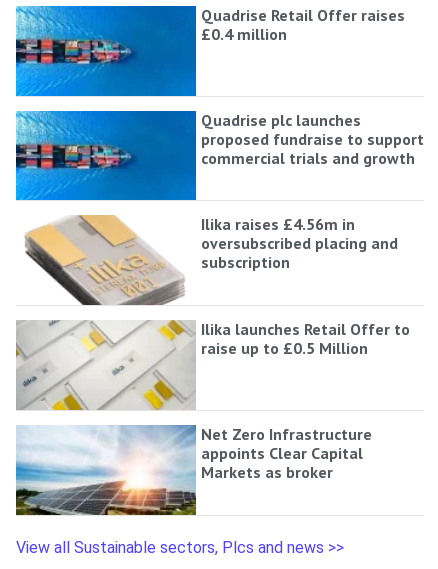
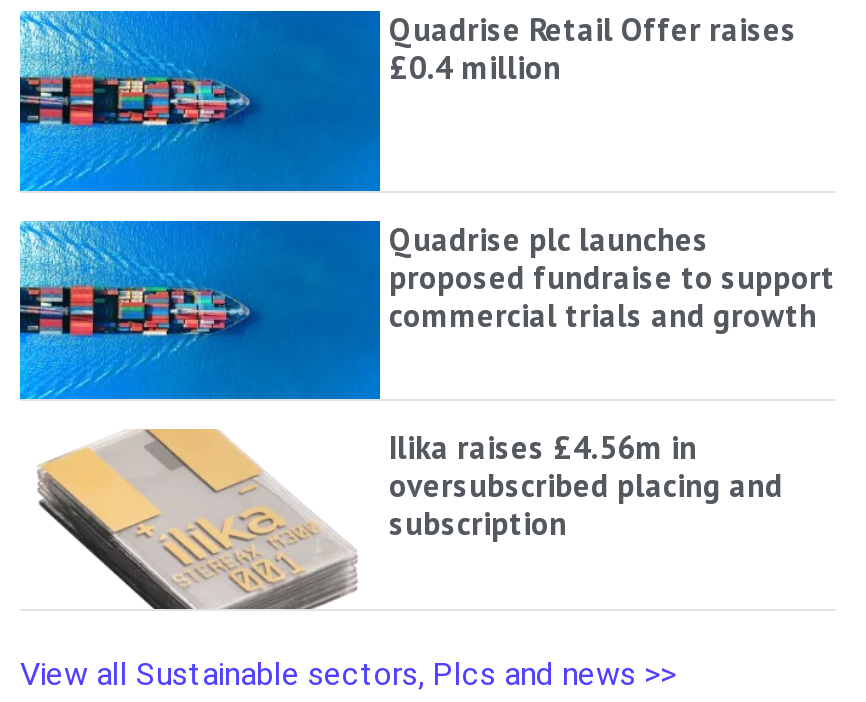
- [image]
- Ilika launches Retail Offer to
- raise up to £0.5 Million

- [image]
- Net Zero Infrastructure
- appoints Clear Capital
- Markets as broker
